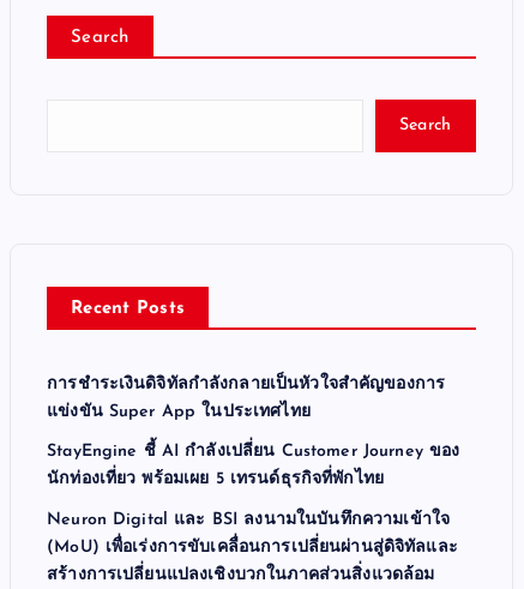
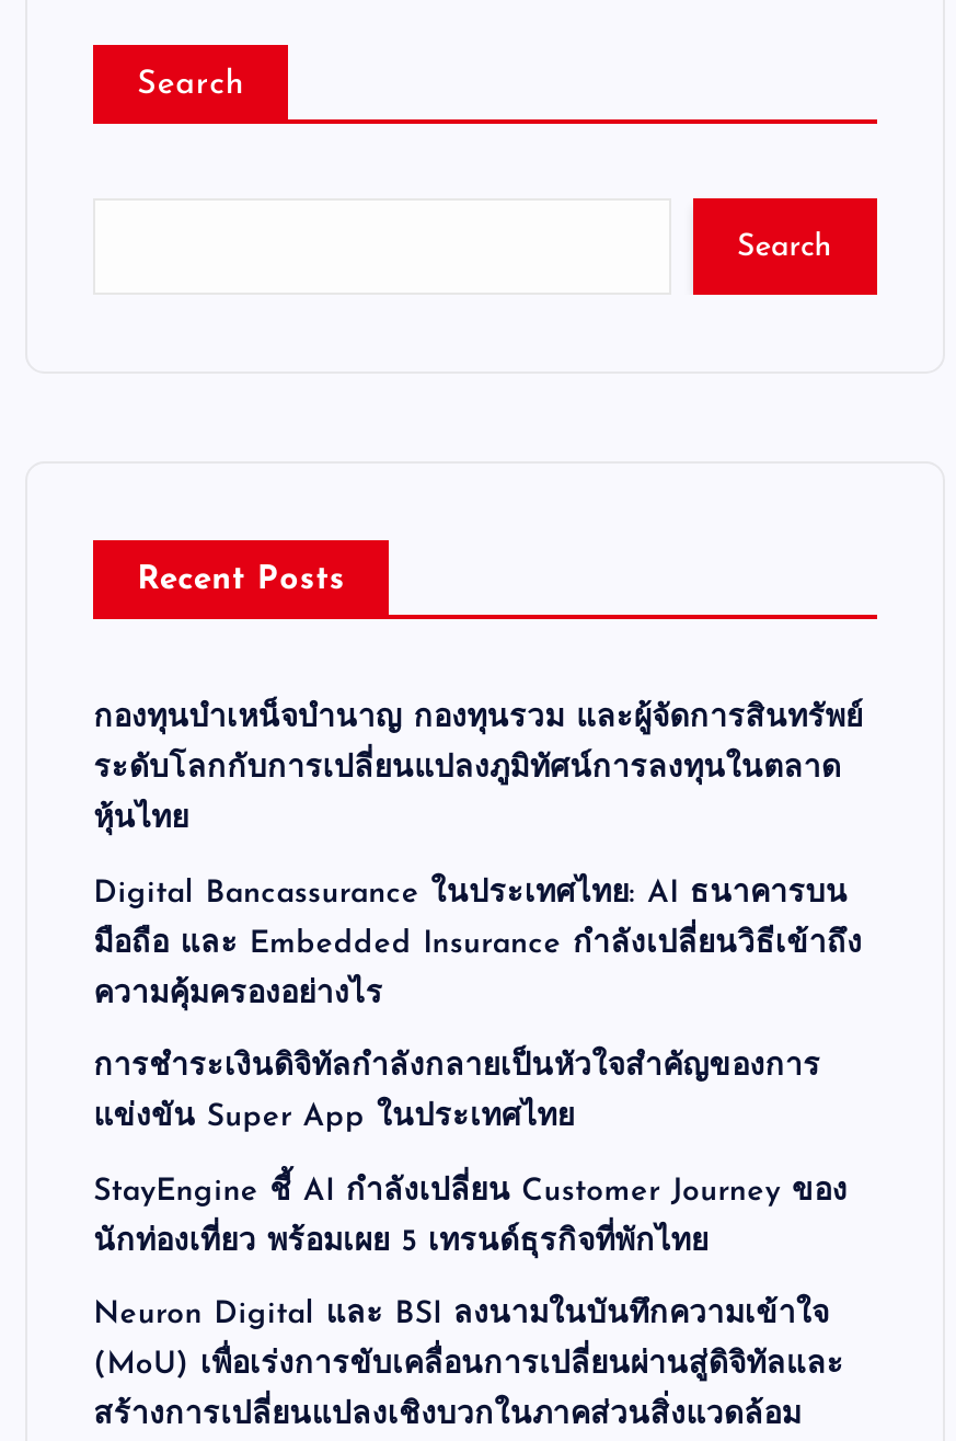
+ กองทุนบำเหน็จบำนาญ กองทุนรวม และผู้จัดการสินทรัพย์
+ ระดับโลกกับการเปลี่ยนแปลงภูมิทัศน์การลงทุนในตลาด
+ หุ้นไทย
+ Digital Bancassurance ในประเทศไทย: AI ธนาคารบน
+ มือถือ และ Embedded Insurance กำลังเปลี่ยนวิธีเข้าถึง
+ ความคุ้มครองอย่างไร
